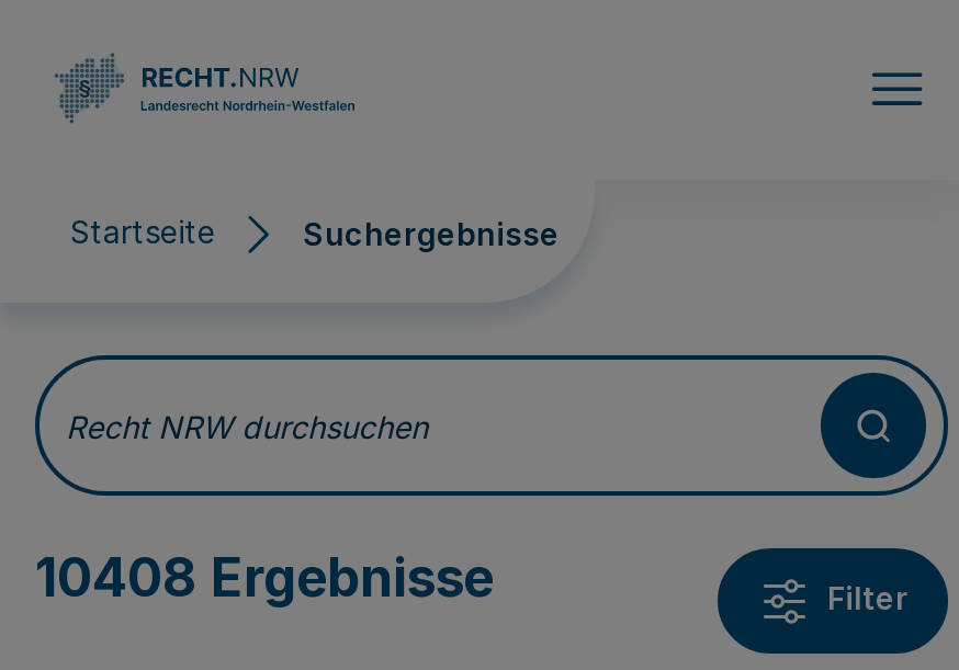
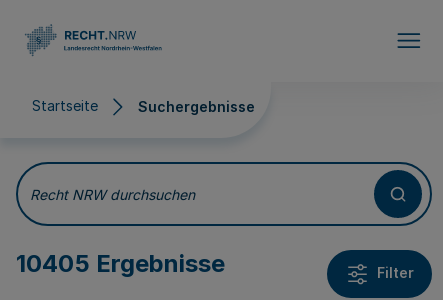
- 10408 Ergebnisse
+ 10405 Ergebnisse
